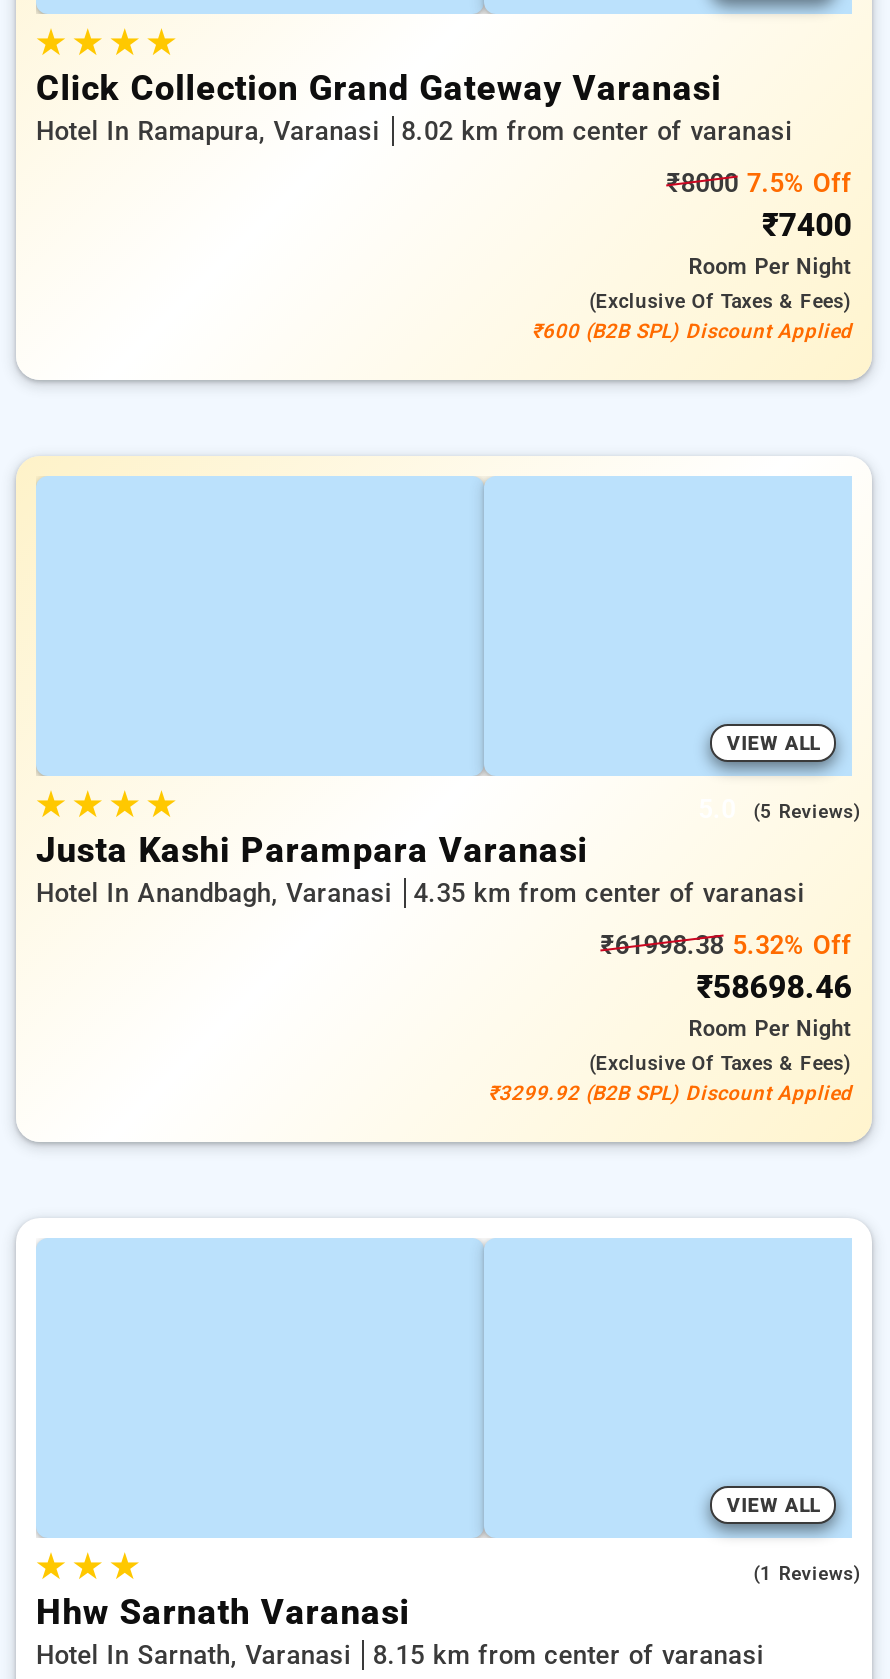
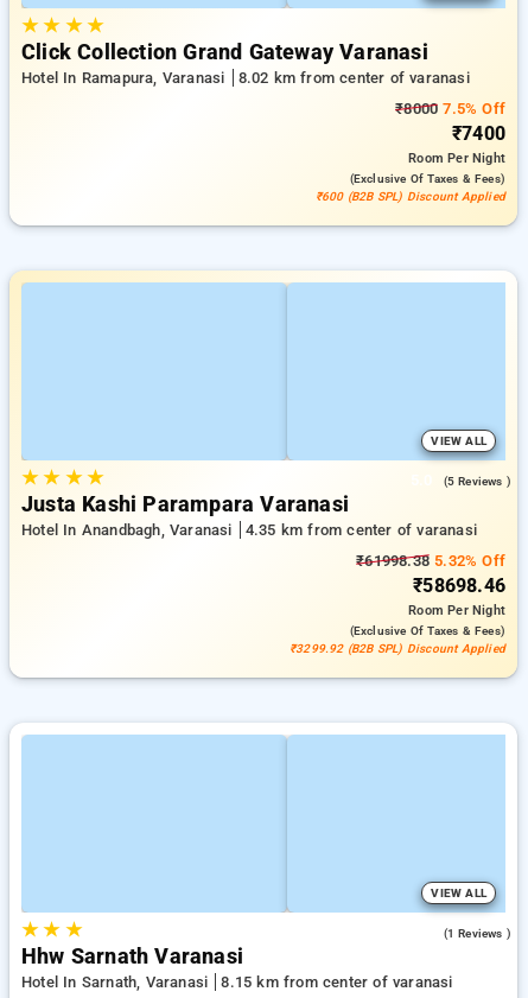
- (5 Reviews)
+ (5 Reviews )

- (1 Reviews)
+ (1 Reviews )
